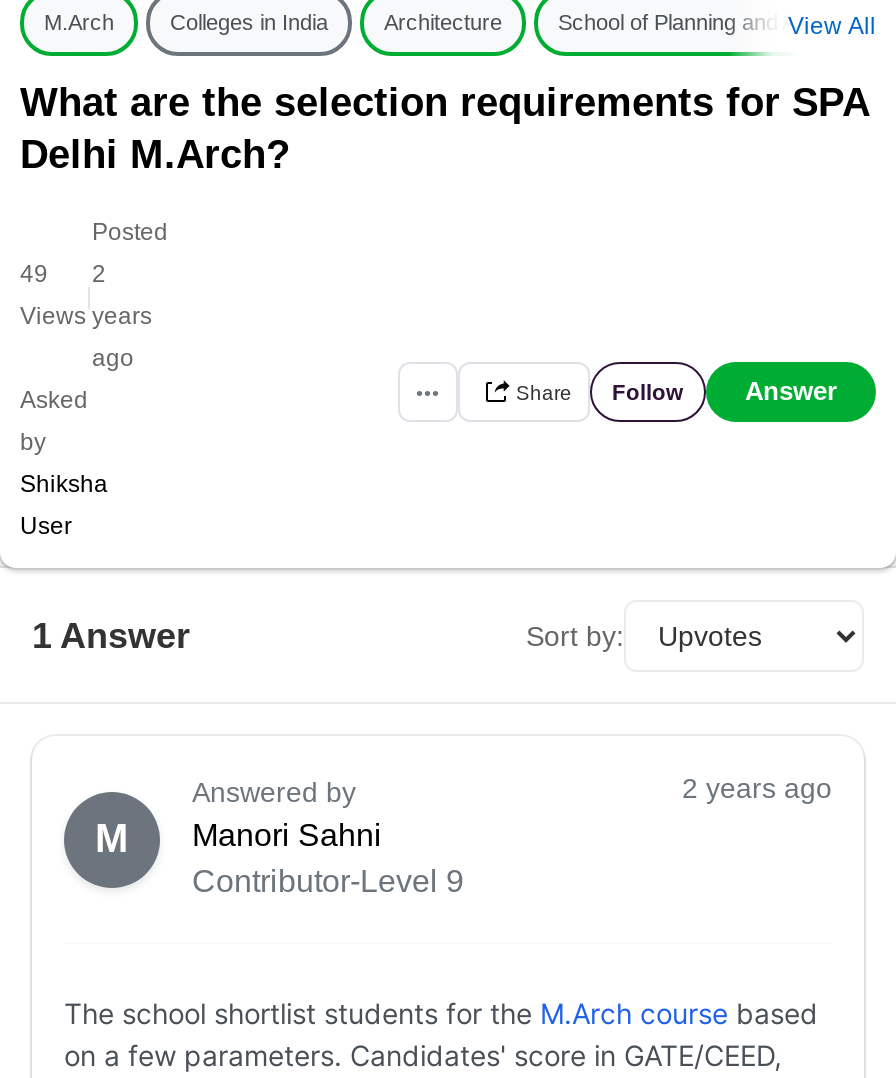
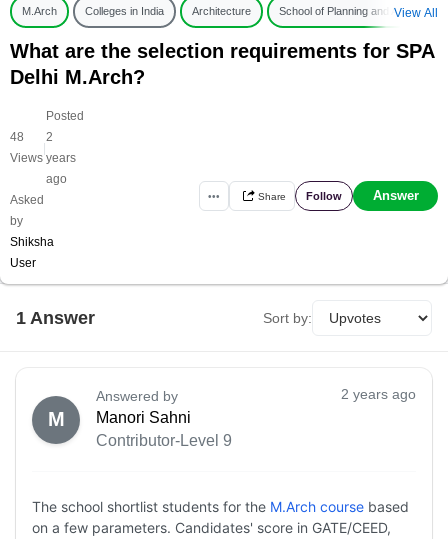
- 49 2
+ 48 2
